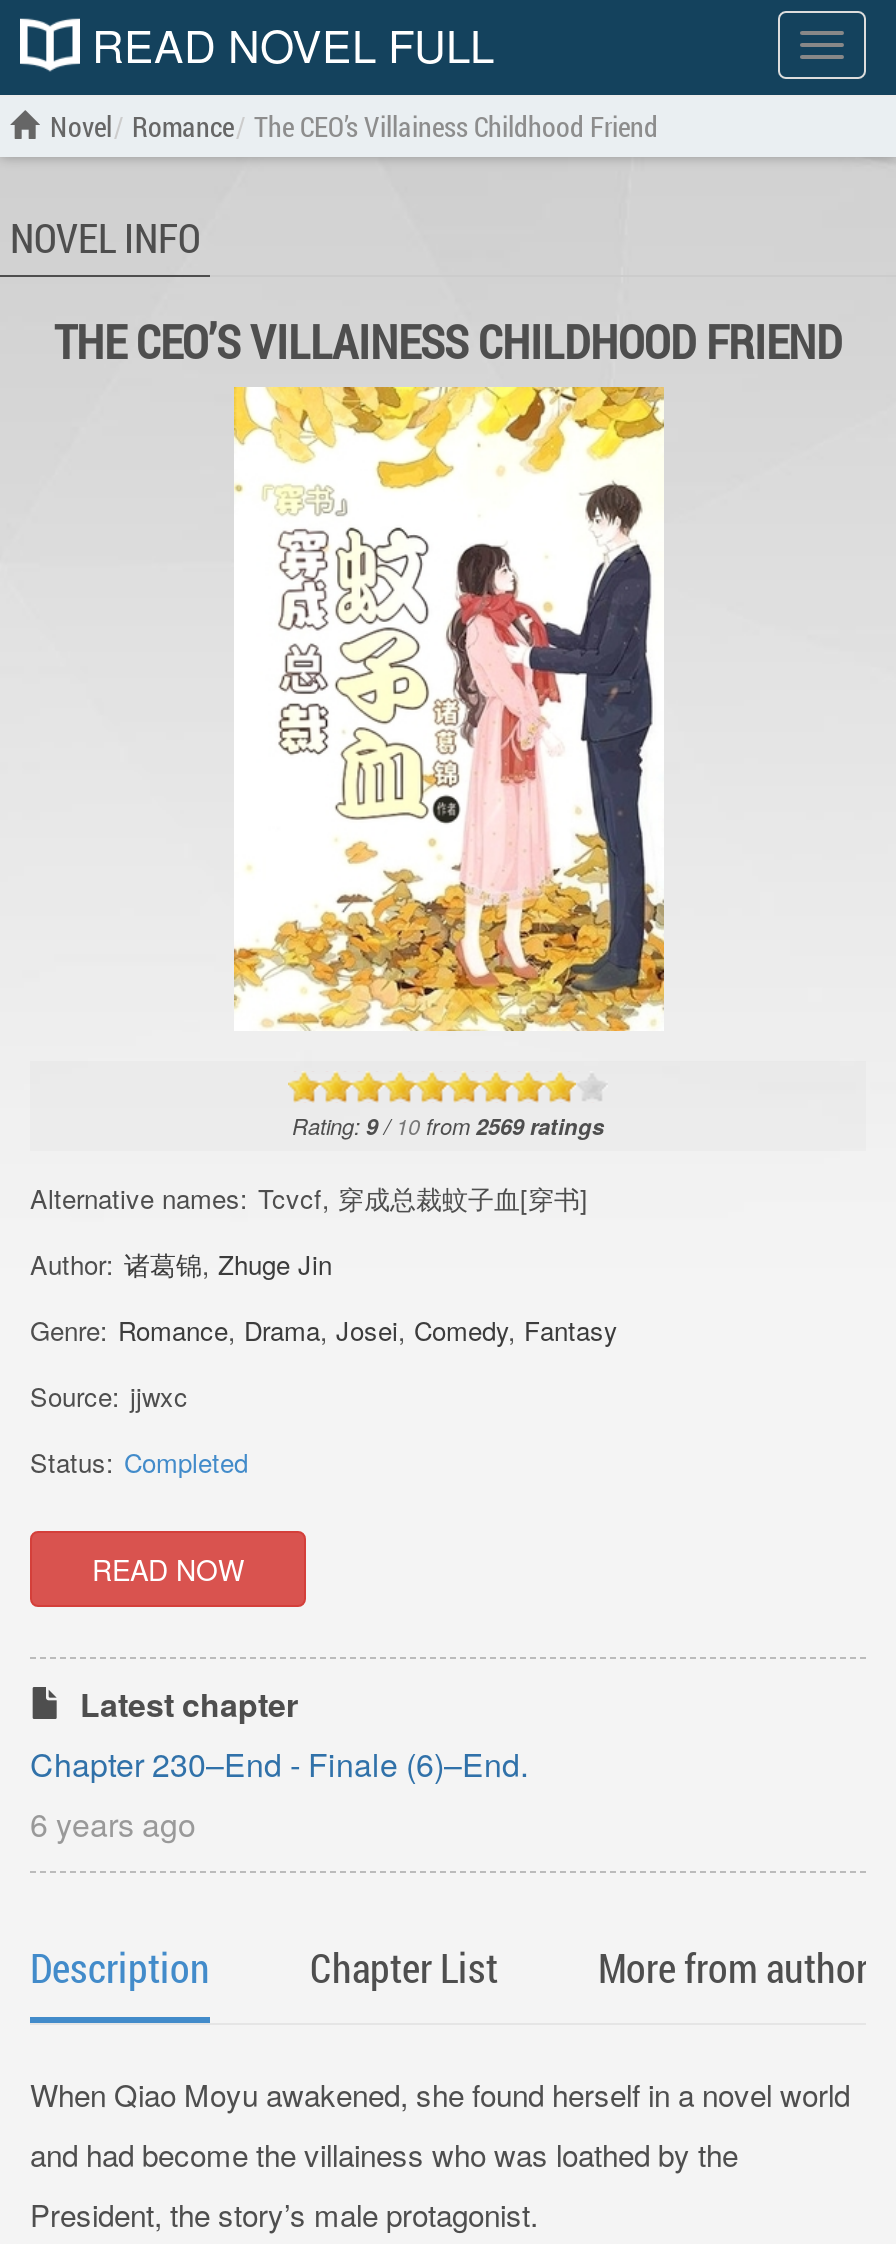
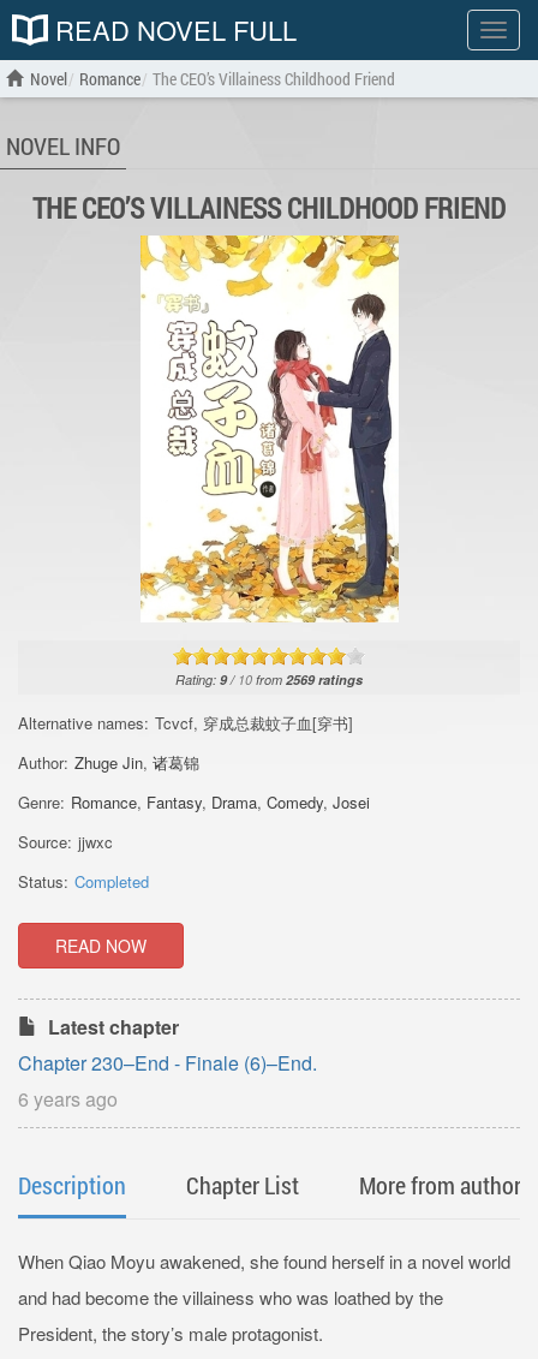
- Author: 诸葛锦, Zhuge Jin
+ Author: Zhuge Jin,诸葛锦

- Genre: Romance, Drama, Josei, Comedy, Fantasy
+ Genre: Romance, Fantasy, Drama, Comedy, Josei
